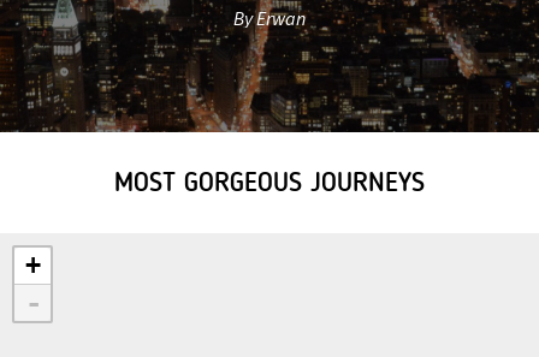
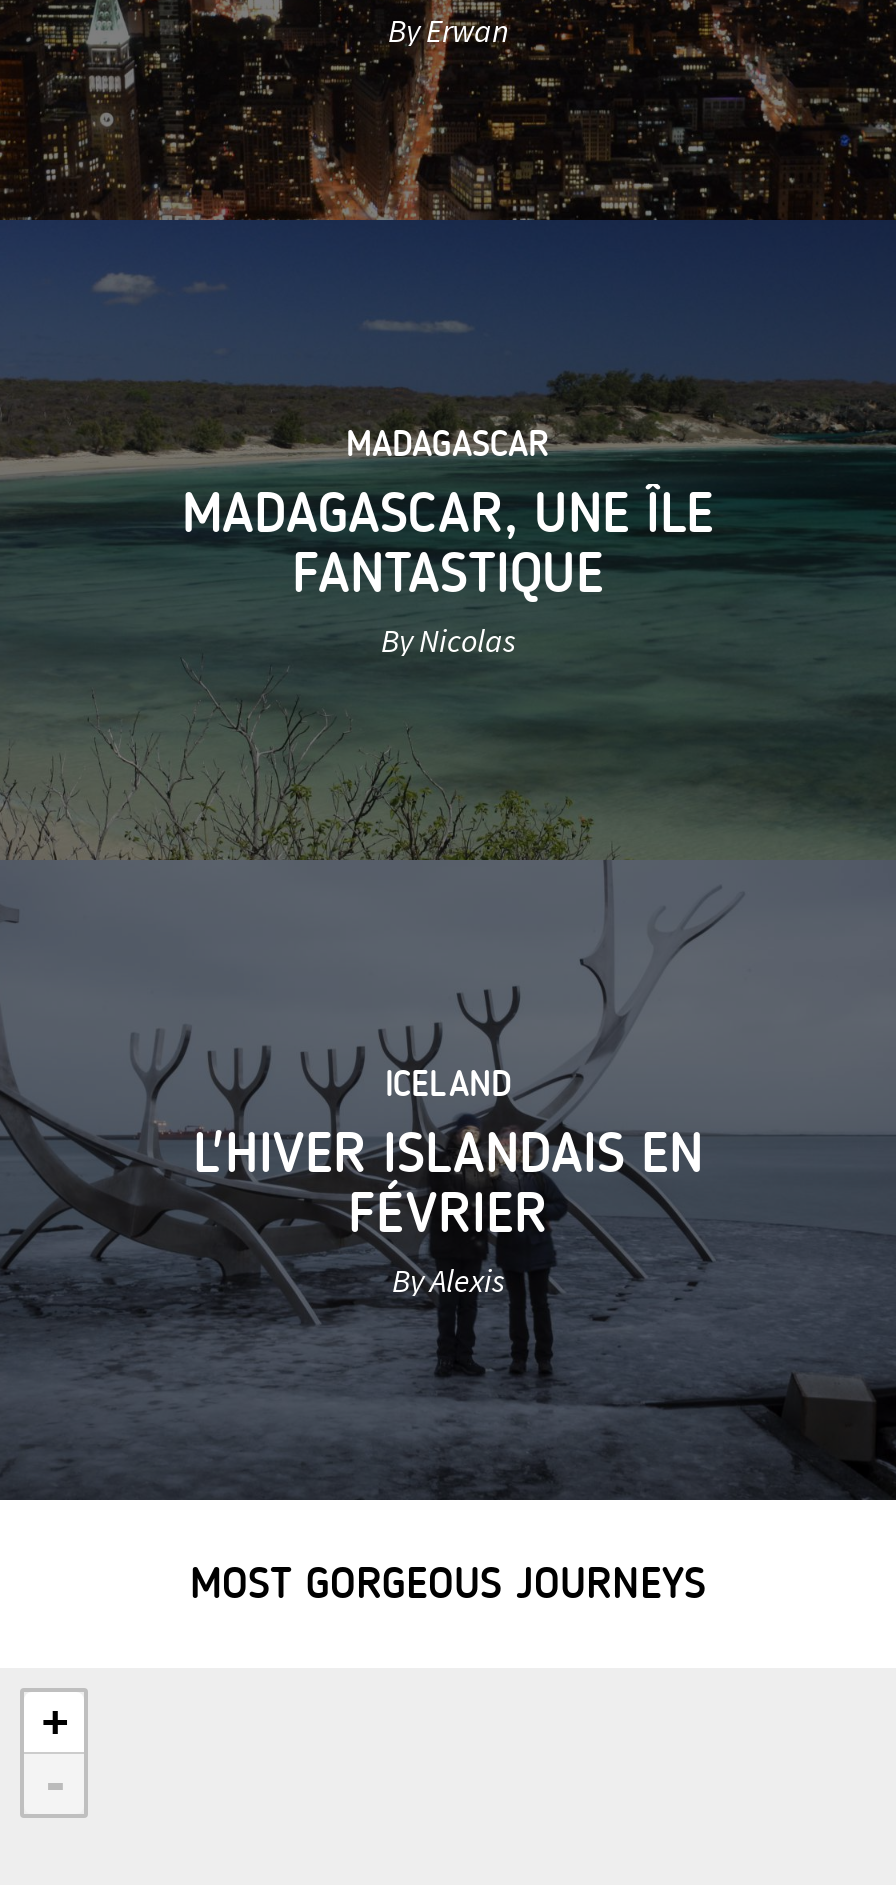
+ [image]
+ MADAGASCAR
+ MADAGASCAR, UNE ÎLE
+ FANTASTIQUE
+ By Nicolas

+ ICELAND
+ L'HIVER ISLANDAIS EN
+ FÉVRIER
+ By Alexis
